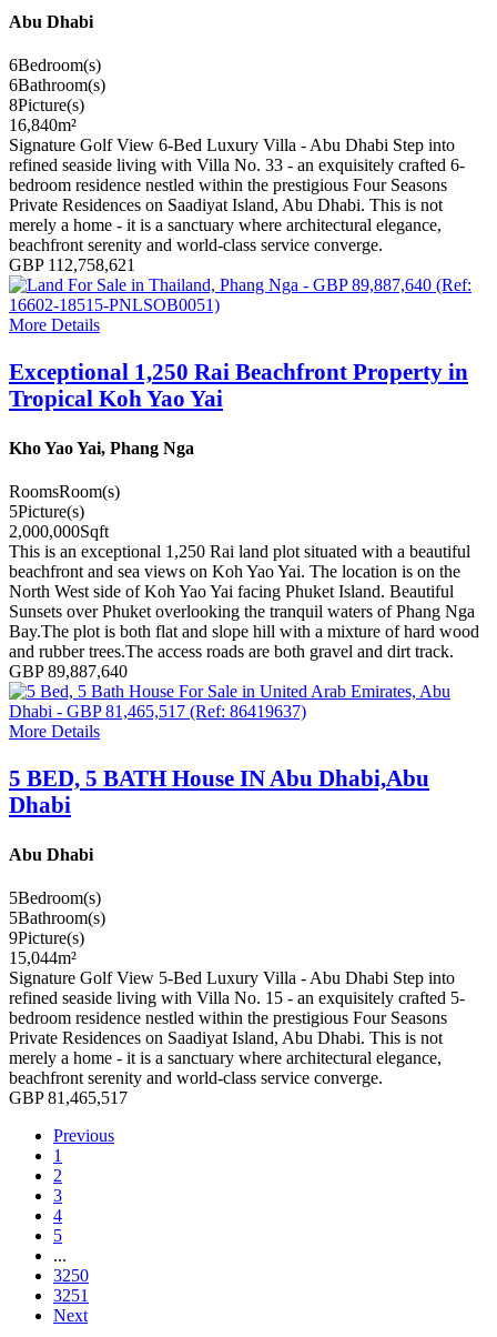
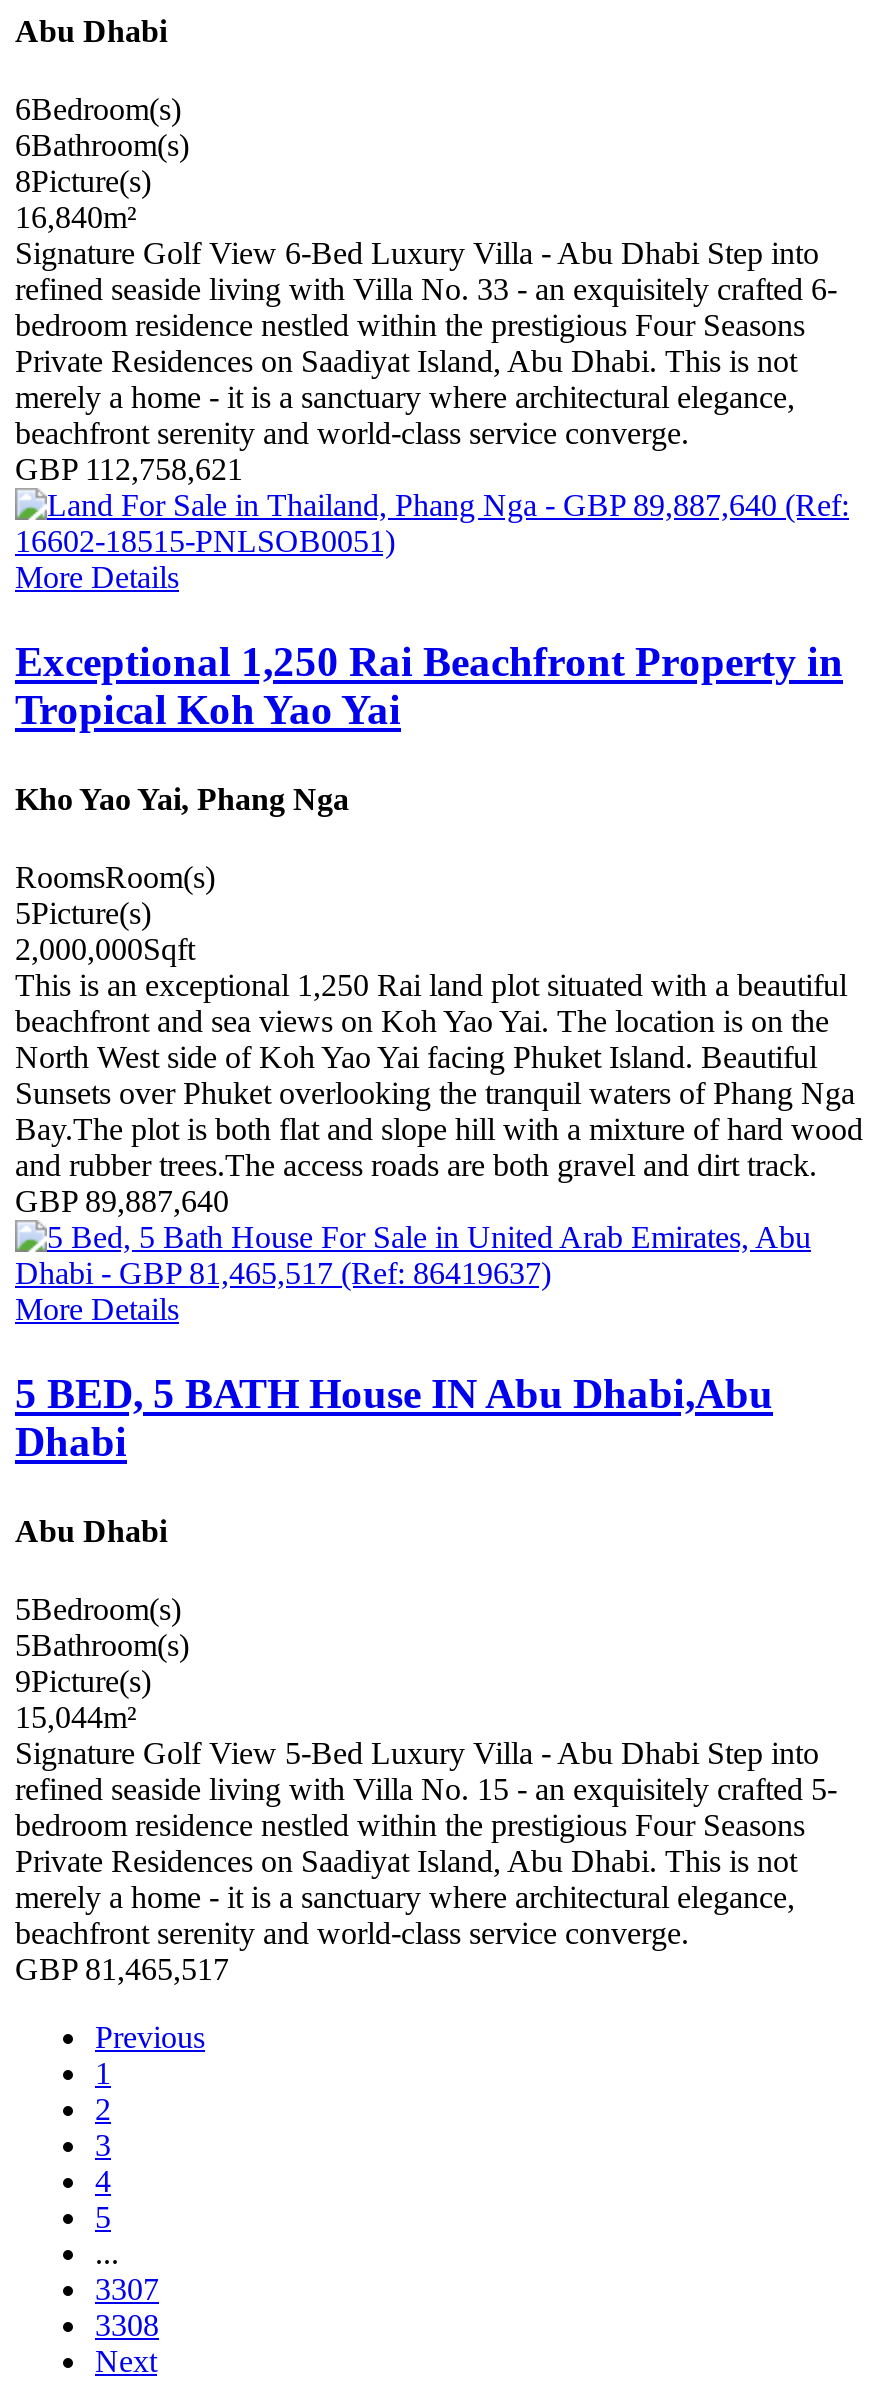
- 3250
+ 3307

- 3251
+ 3308
